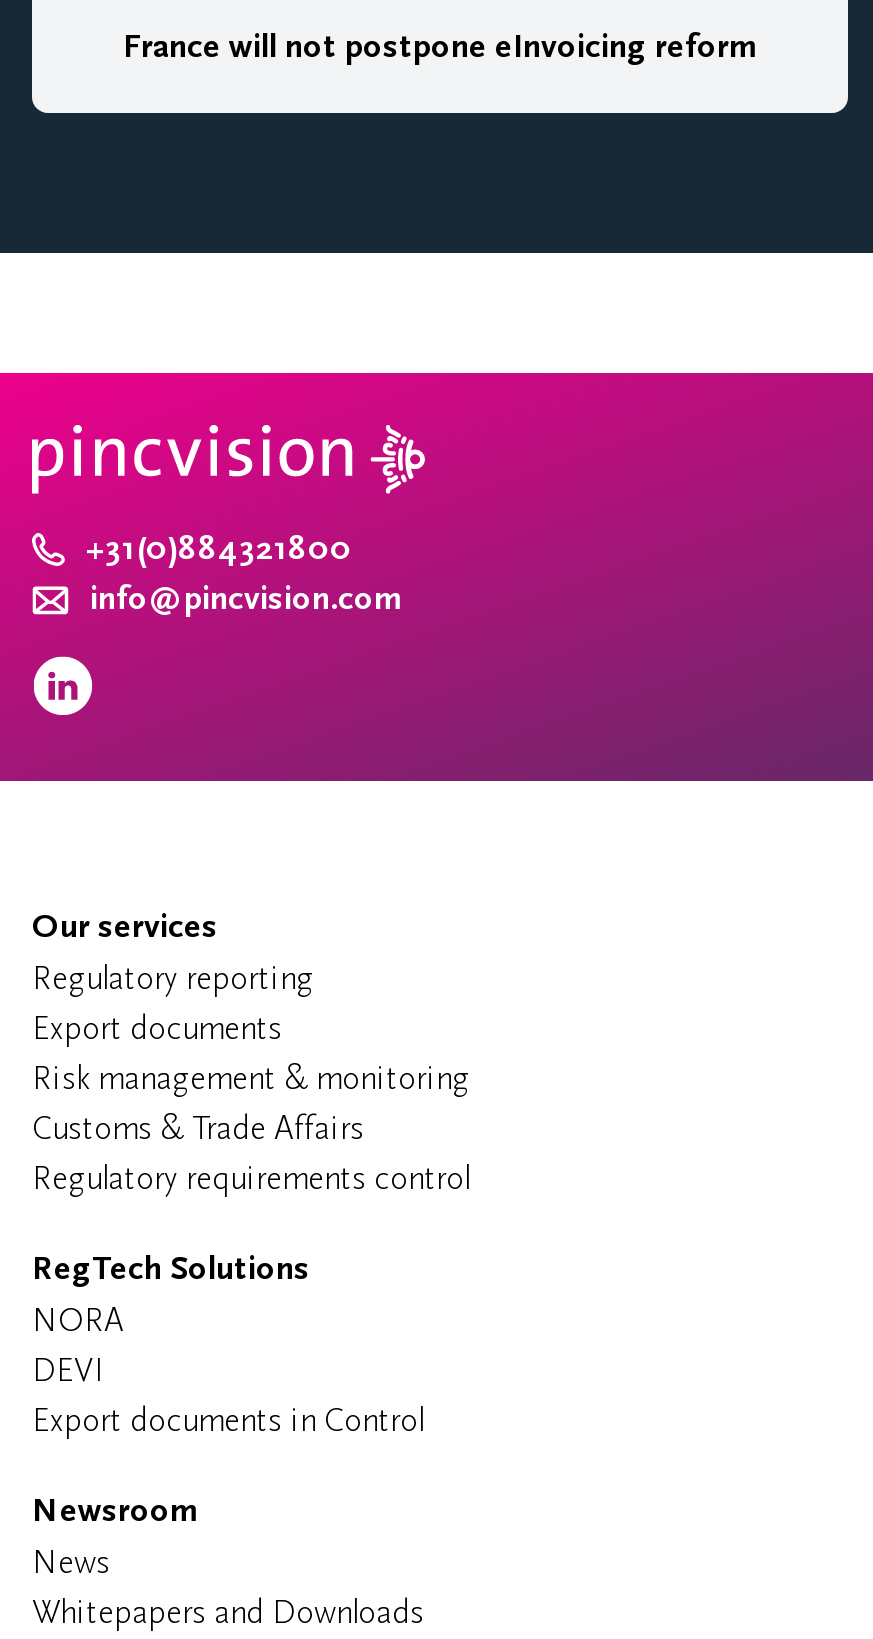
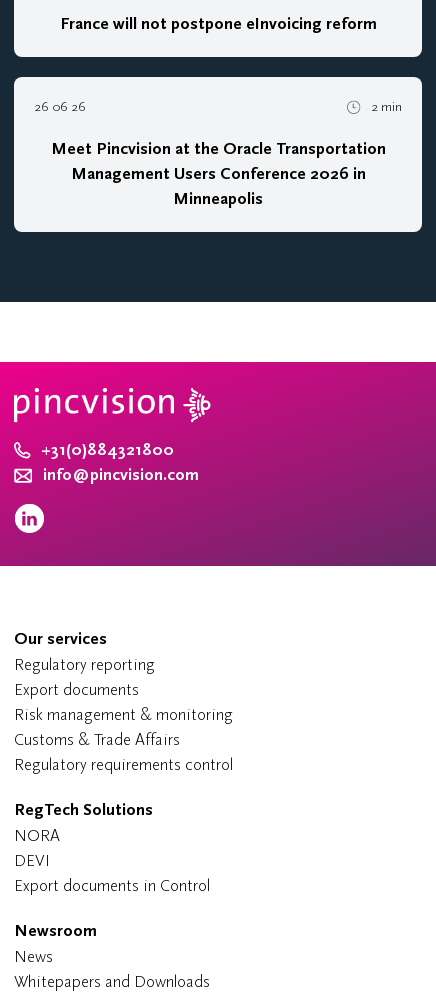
+ 26 06 26
+ 2 min
+ Meet Pincvision at the Oracle Transportation
+ Management Users Conference 2026 in
+ Minneapolis
